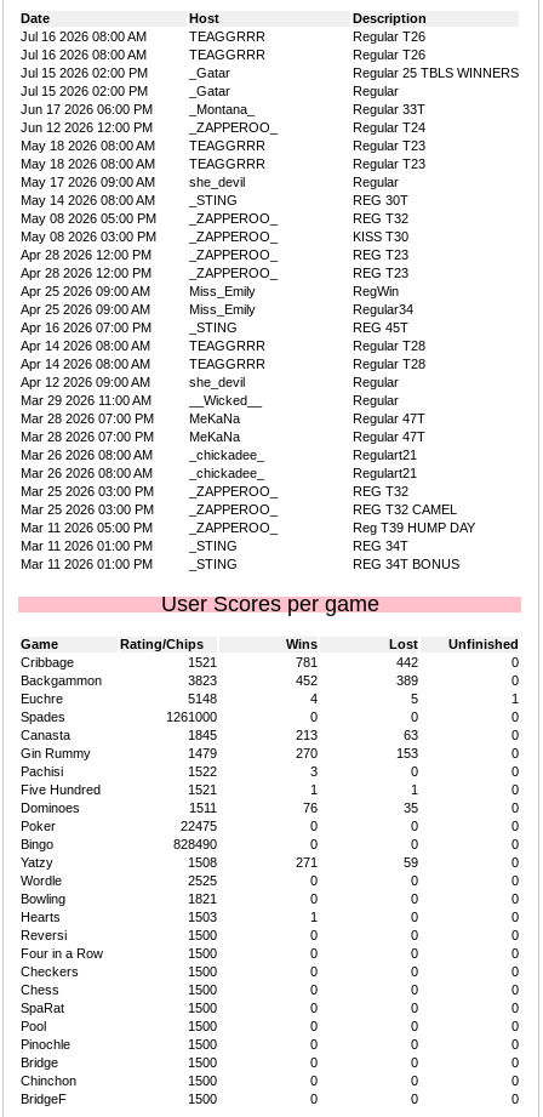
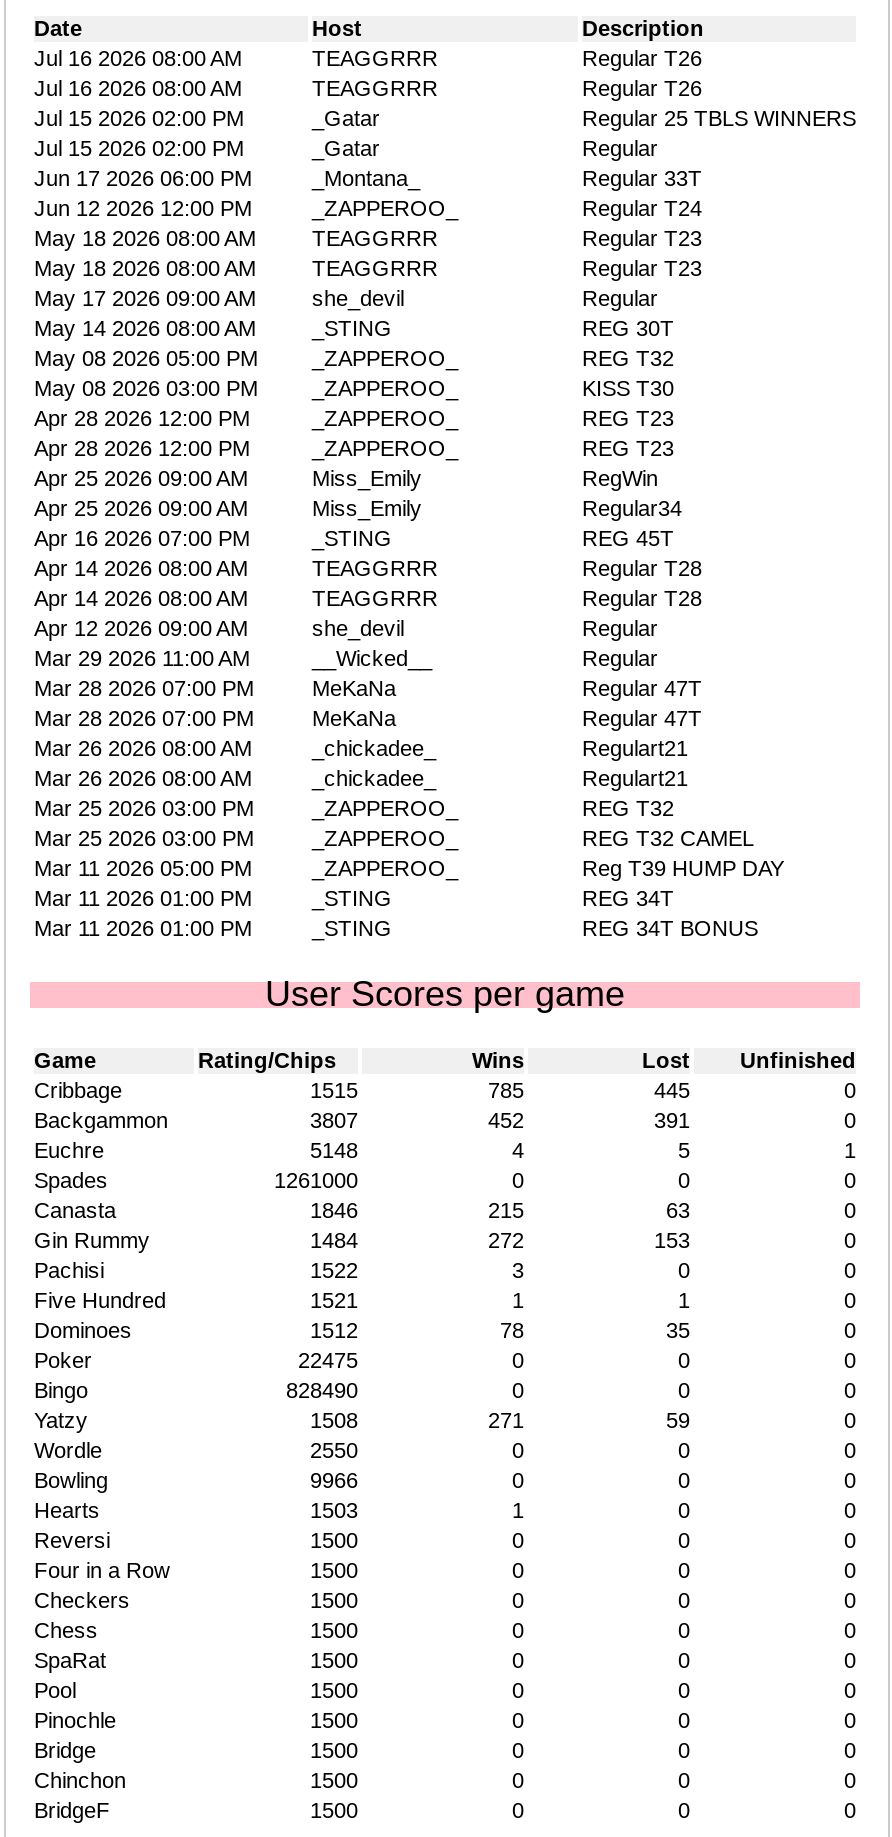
- 1521
+ 1515

- 781
+ 785

- 442
+ 445

- 3823
+ 3807

- 389
+ 391

- 1845
+ 1846

- 213
+ 215

- 1479
+ 1484

- 270
+ 272

- 1511
+ 1512

- 76
+ 78

- 2525
+ 2550

- 1821
+ 9966
